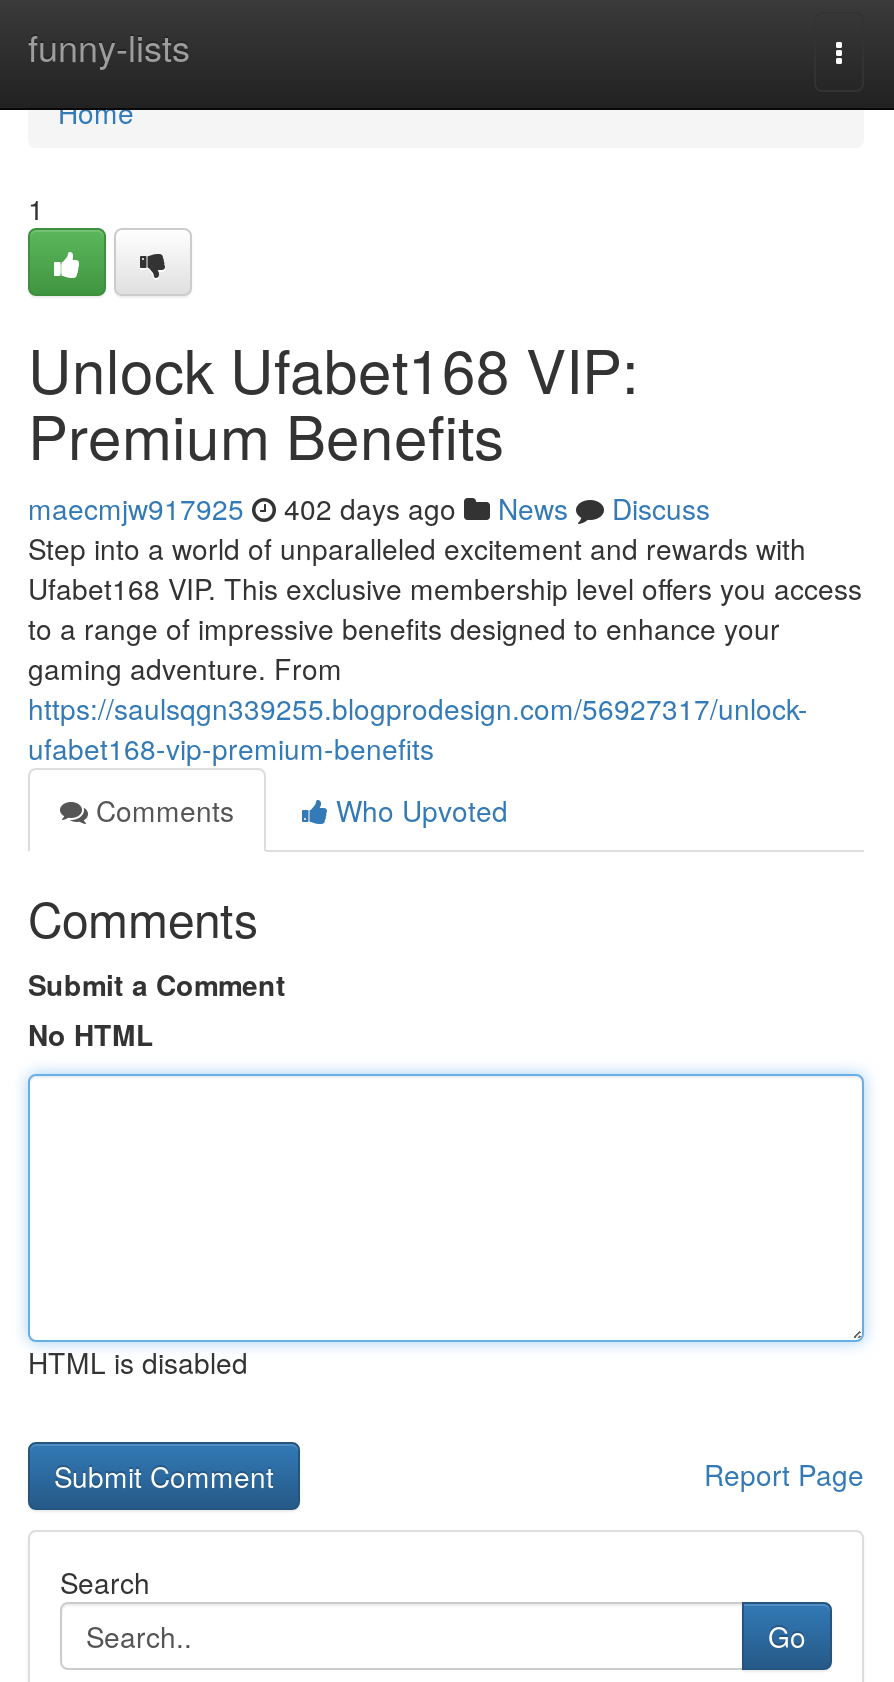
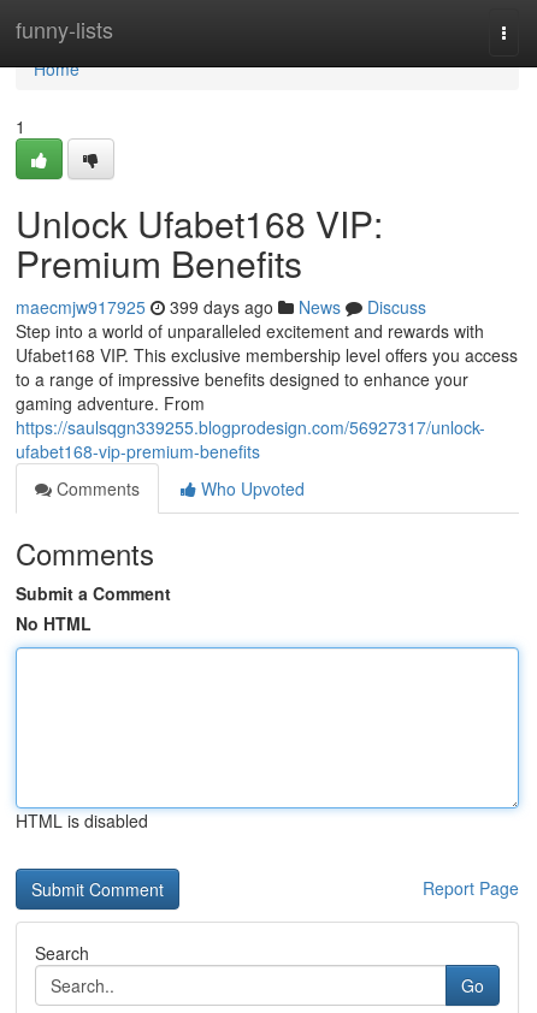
- maecmjw917925 402 days ago News Discuss
+ maecmjw917925 399 days ago News Discuss
